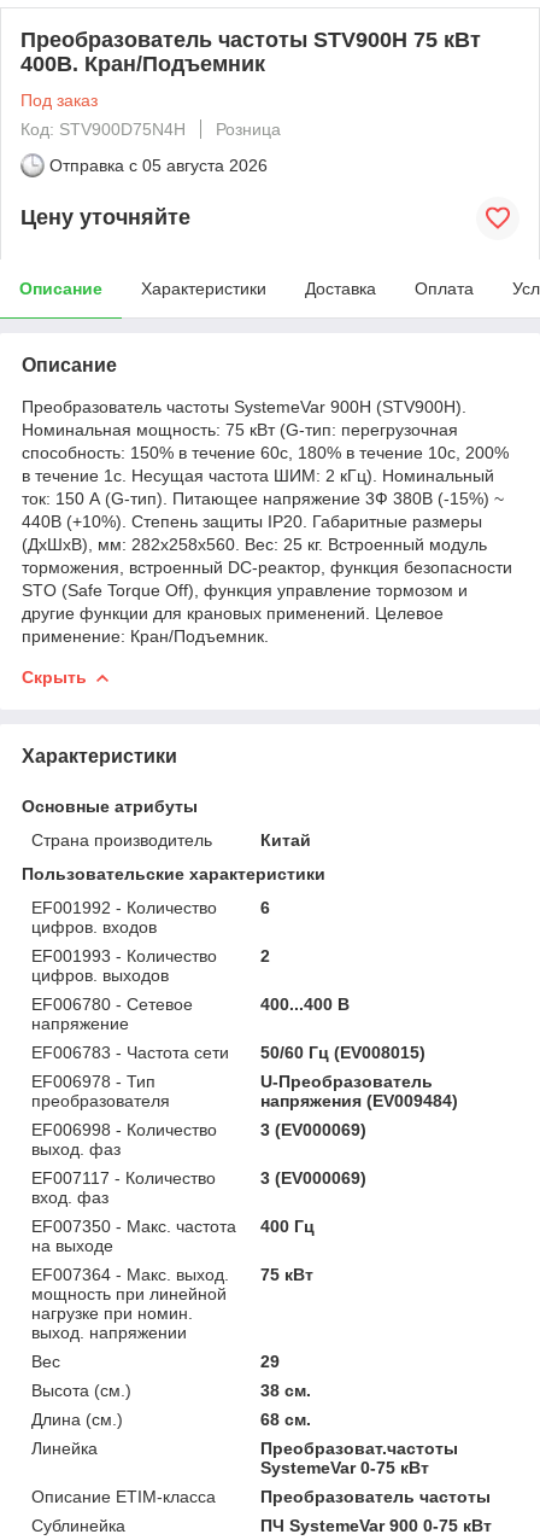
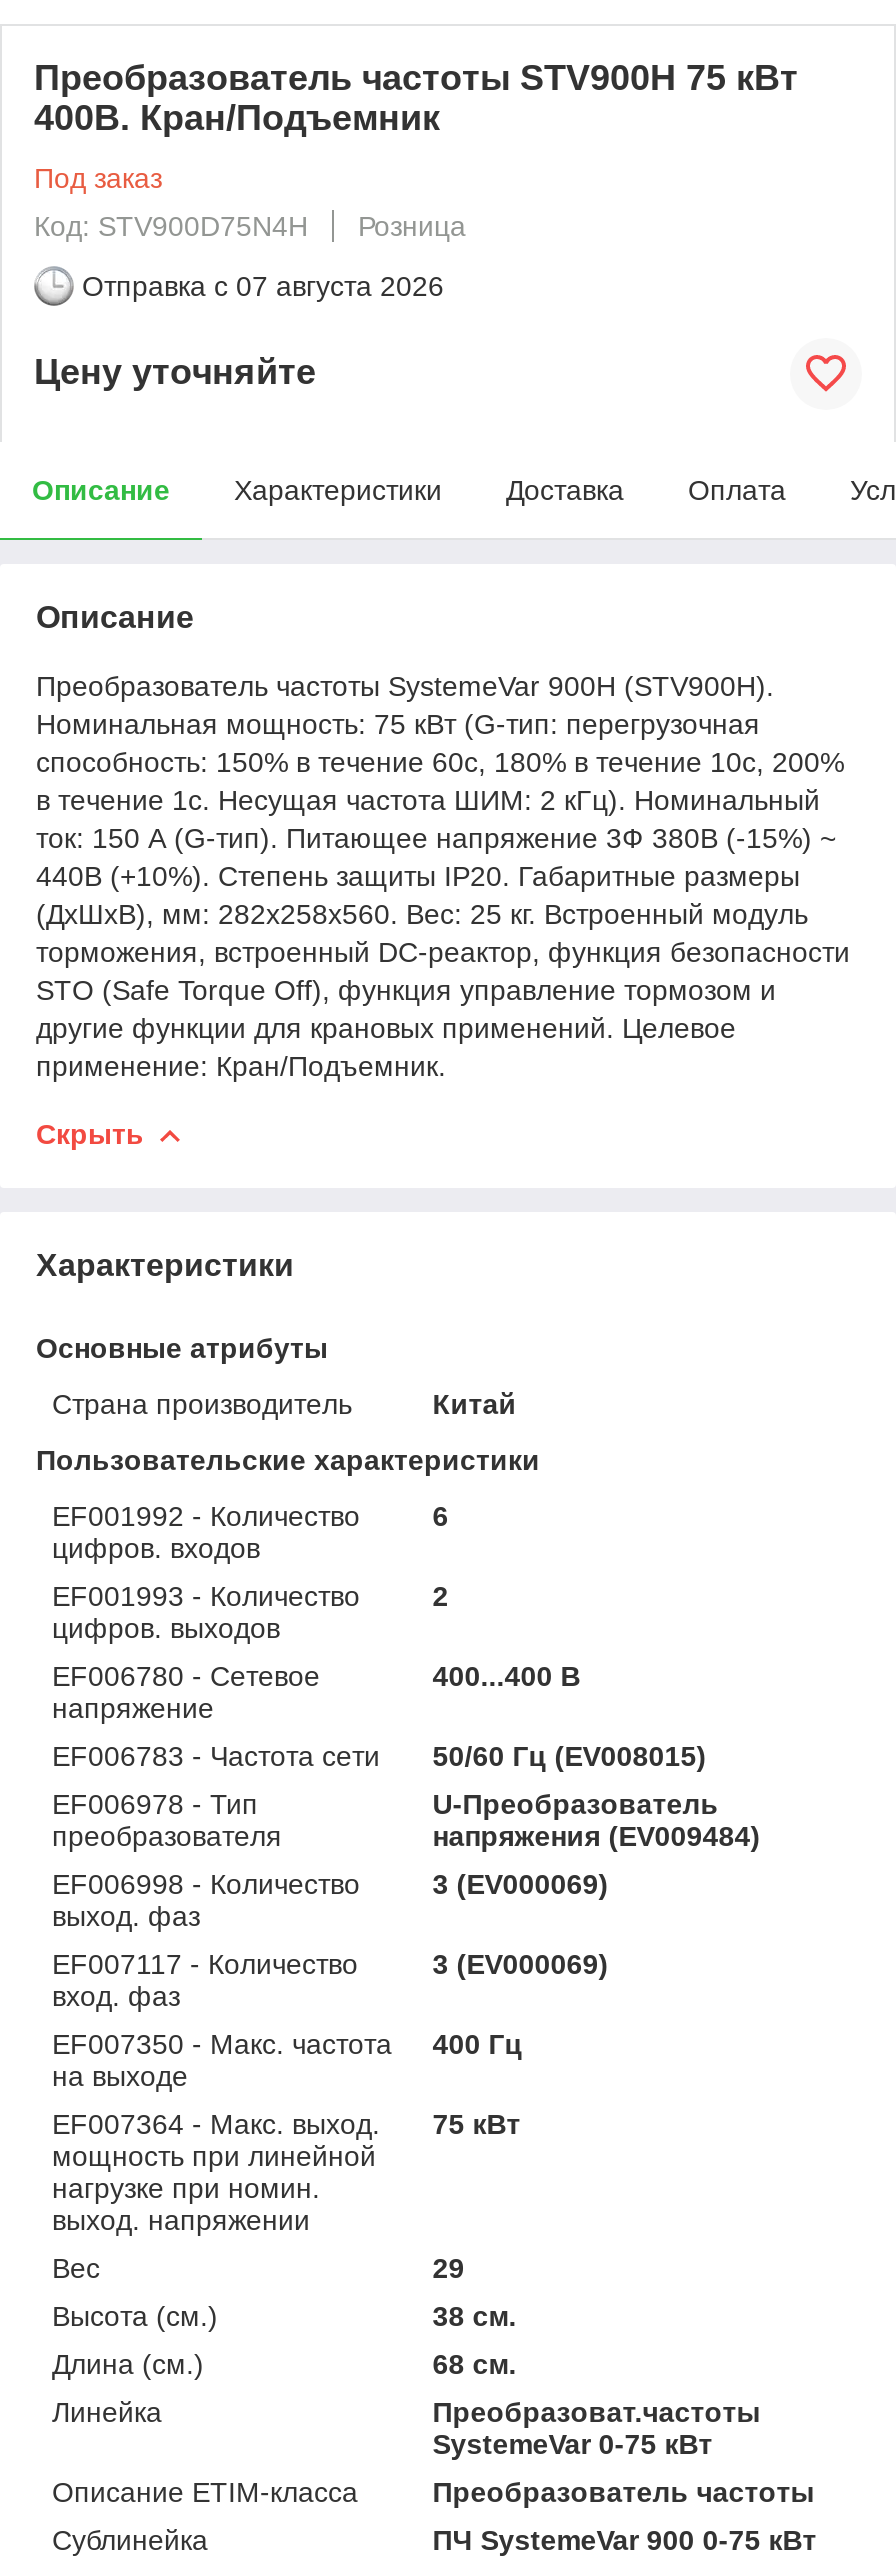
- Отправка с 05 августа 2026
+ Отправка с 07 августа 2026
